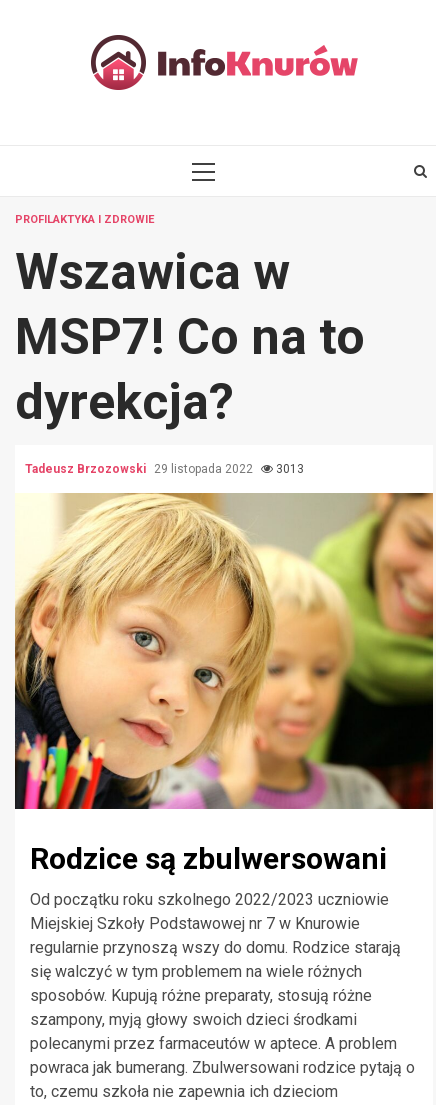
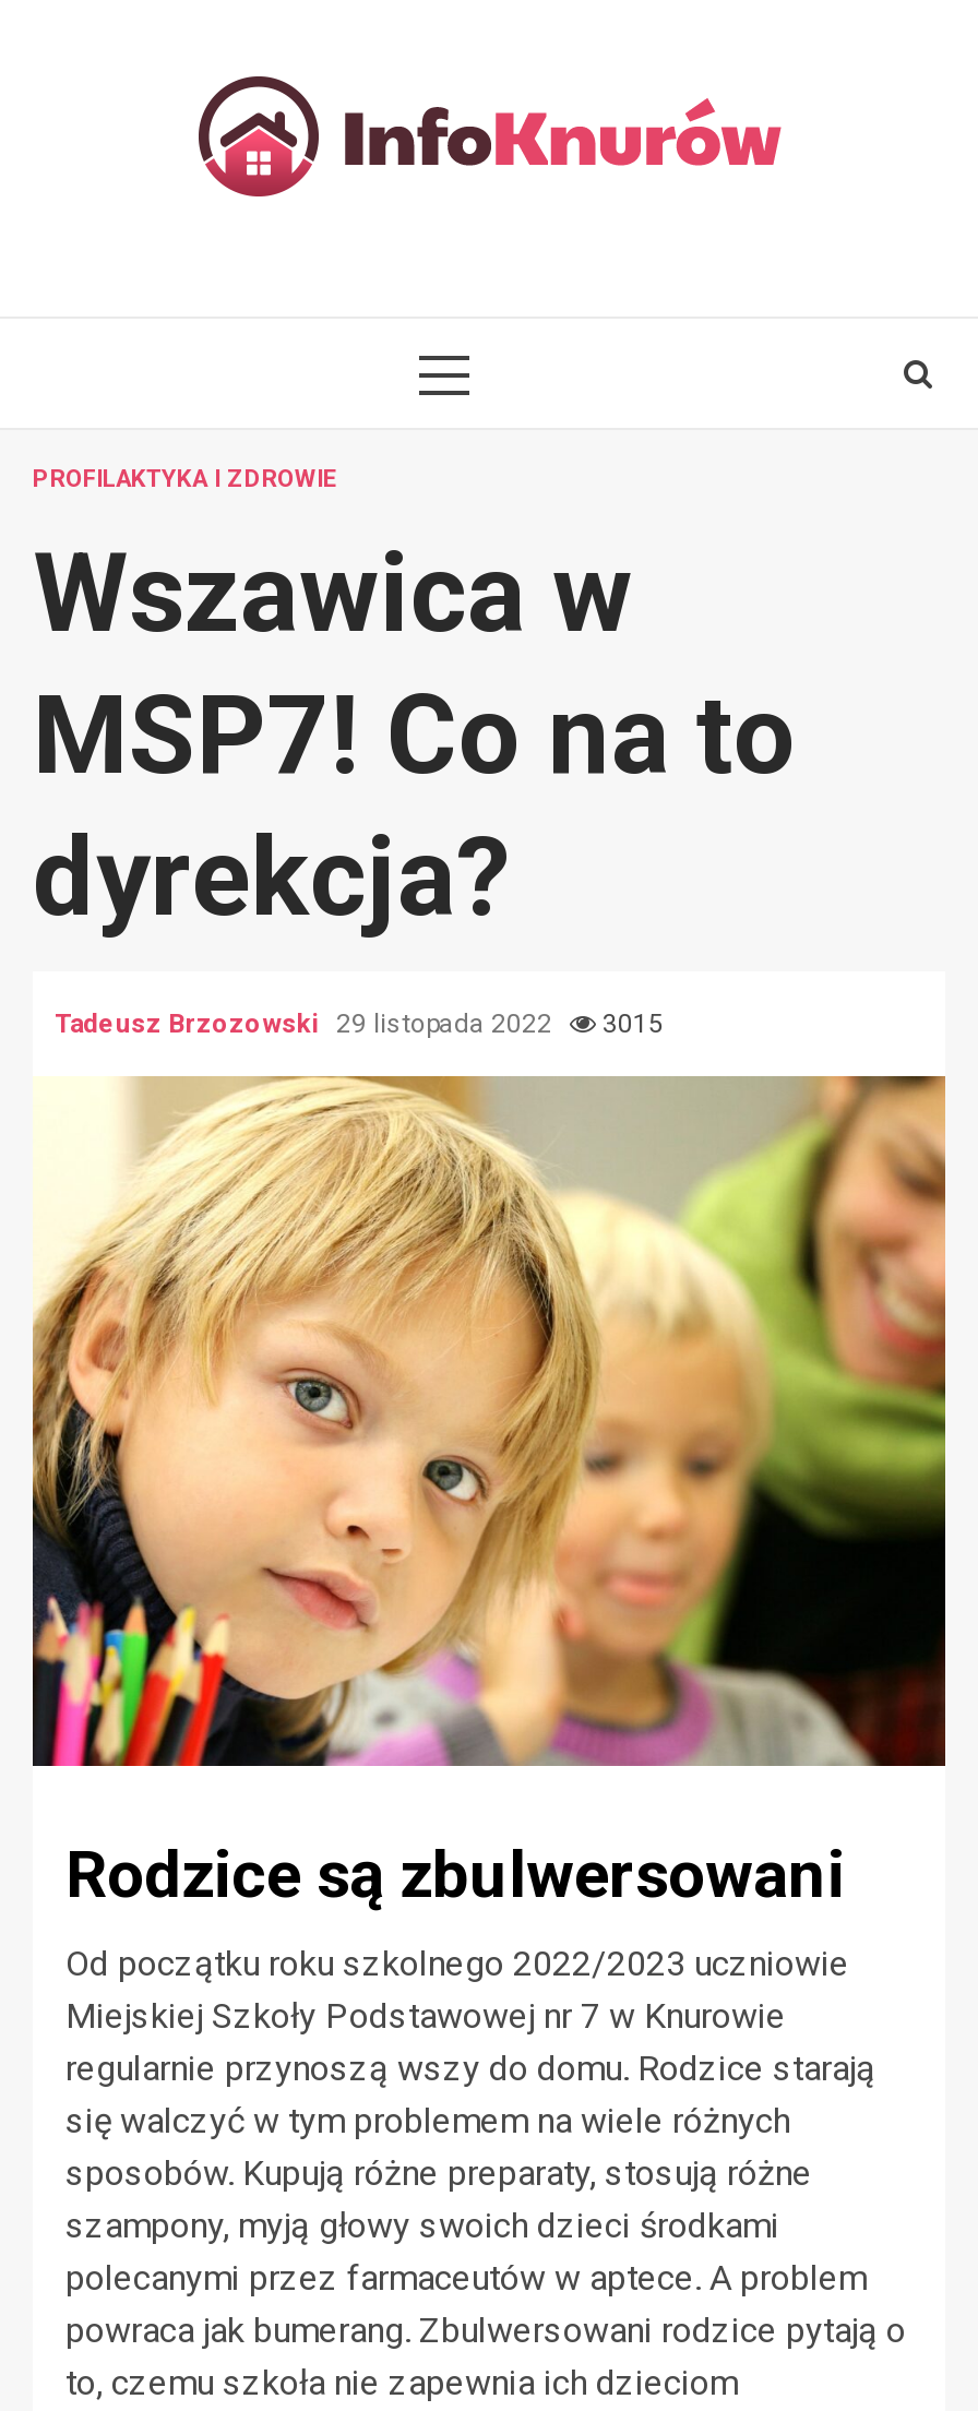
- Tadeusz Brzozowski 29 listopada 2022 3013
+ Tadeusz Brzozowski 29 listopada 2022 3015
